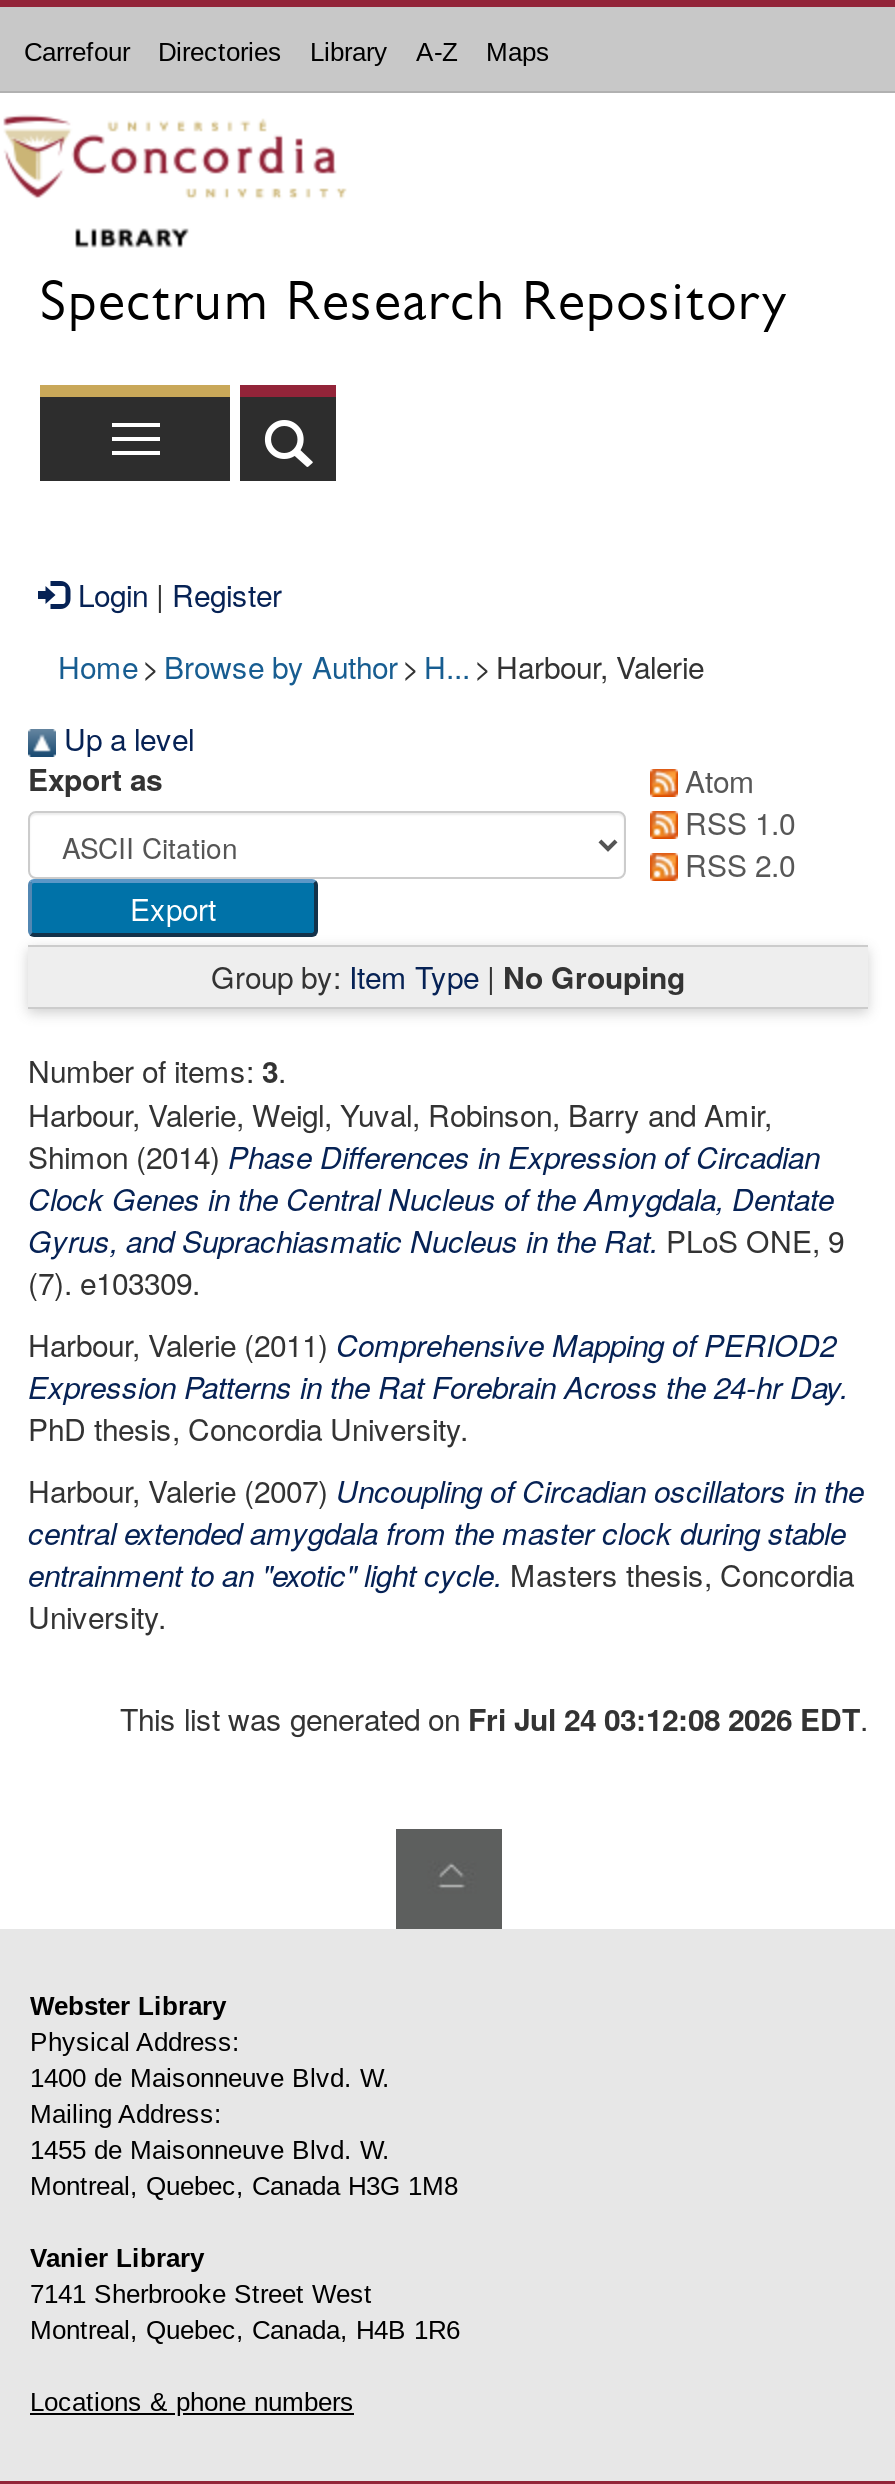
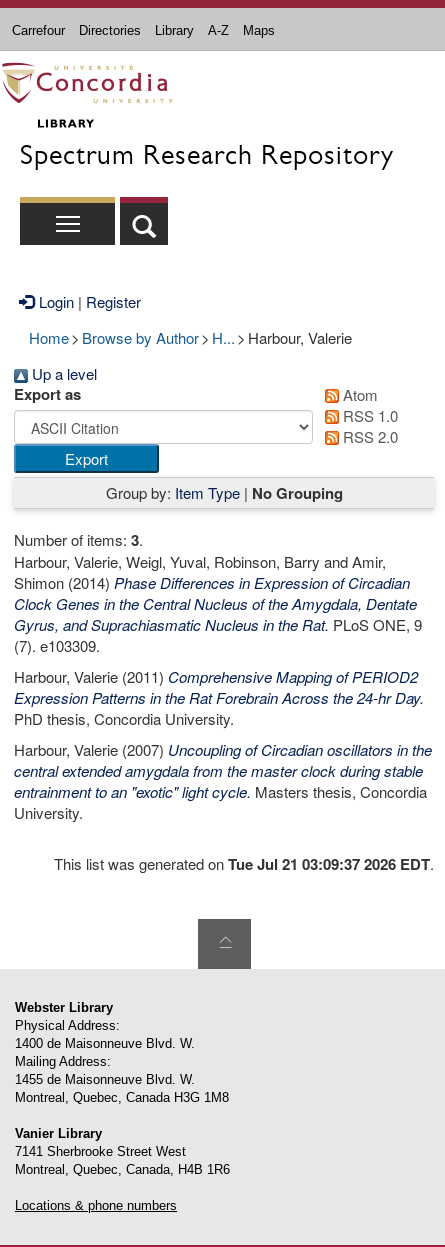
- This list was generated on Fri Jul 24 03:12:08 2026 EDT.
+ This list was generated on Tue Jul 21 03:09:37 2026 EDT.
